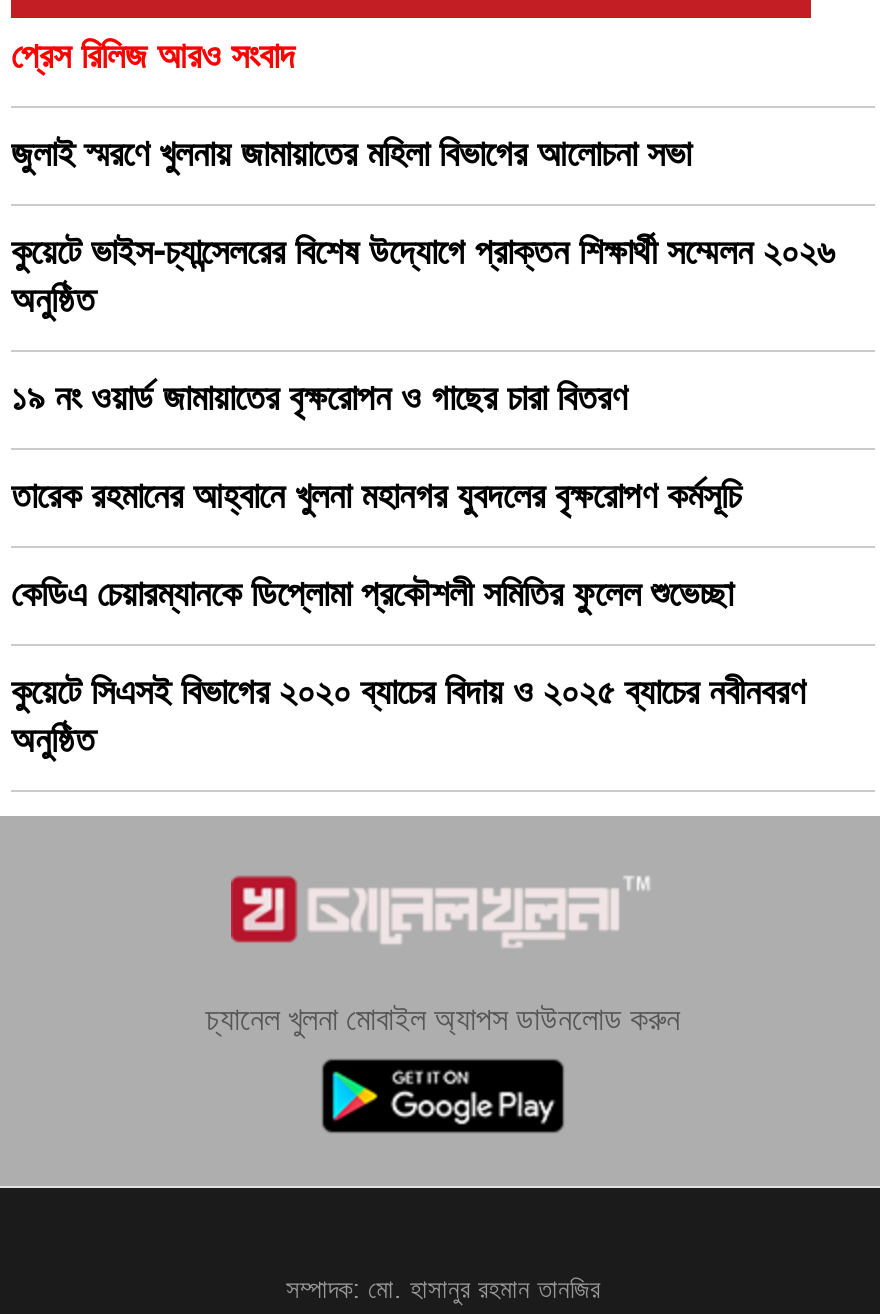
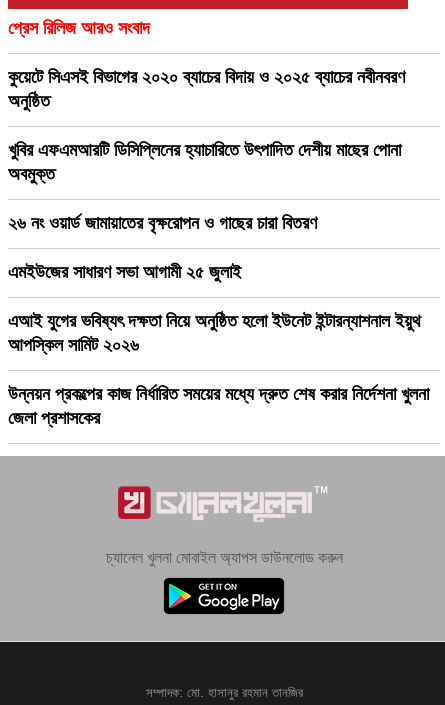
- জুলাই স্মরণে খুলনায় জামায়াতের মহিলা বিভাগের আলোচনা সভা
- কুয়েটে ভাইস-চ্যান্সেলরের বিশেষ উদ্যোগে প্রাক্তন শিক্ষার্থী সম্মেলন ২০২৬
- অনুষ্ঠিত
- ১৯ নং ওয়ার্ড জামায়াতের বৃক্ষরোপন ও গাছের চারা বিতরণ
- তারেক রহমানের আহ্বানে খুলনা মহানগর যুবদলের বৃক্ষরোপণ কর্মসূচি
- কেডিএ চেয়ারম্যানকে ডিপ্লোমা প্রকৌশলী সমিতির ফুলেল শুভেচ্ছা

moved up: কুয়েটে সিএসই বিভাগের ২০২০ ব্যাচের বিদায় ও ২০২৫ ব্যাচের নবীনবরণ | অনুষ্ঠিত

+ খুবির এফএমআরটি ডিসিপ্লিনের হ্যাচারিতে উৎপাদিত দেশীয় মাছের পোনা
+ অবমুক্ত
+ ২৬ নং ওয়ার্ড জামায়াতের বৃক্ষরোপন ও গাছের চারা বিতরণ
+ এমইউজের সাধারণ সভা আগামী ২৫ জুলাই
+ এআই যুগের ভবিষ্যৎ দক্ষতা নিয়ে অনুষ্ঠিত হলো ইউনেট ইন্টারন্যাশনাল ইয়ুথ
+ আপস্কিল সামিট ২০২৬
+ উন্নয়ন প্রকল্পের কাজ নির্ধারিত সময়ের মধ্যে দ্রুত শেষ করার নির্দেশনা খুলনা
+ জেলা প্রশাসকের
